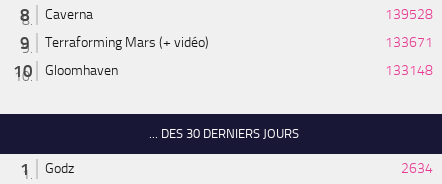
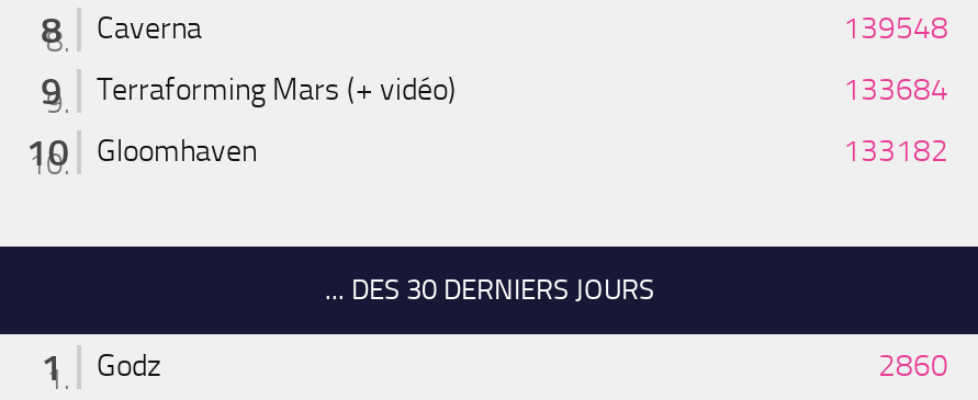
- 139528
+ 139548

- 133671
+ 133684

- 133148
+ 133182

- 2634
+ 2860
